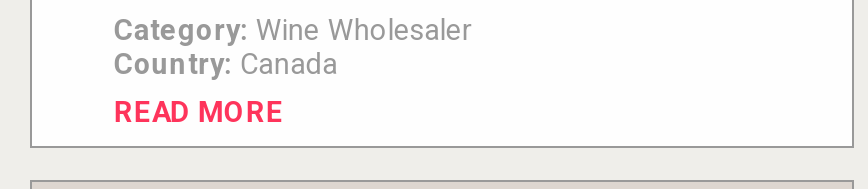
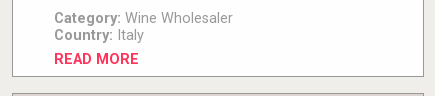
- Country: Canada
+ Country: Italy
